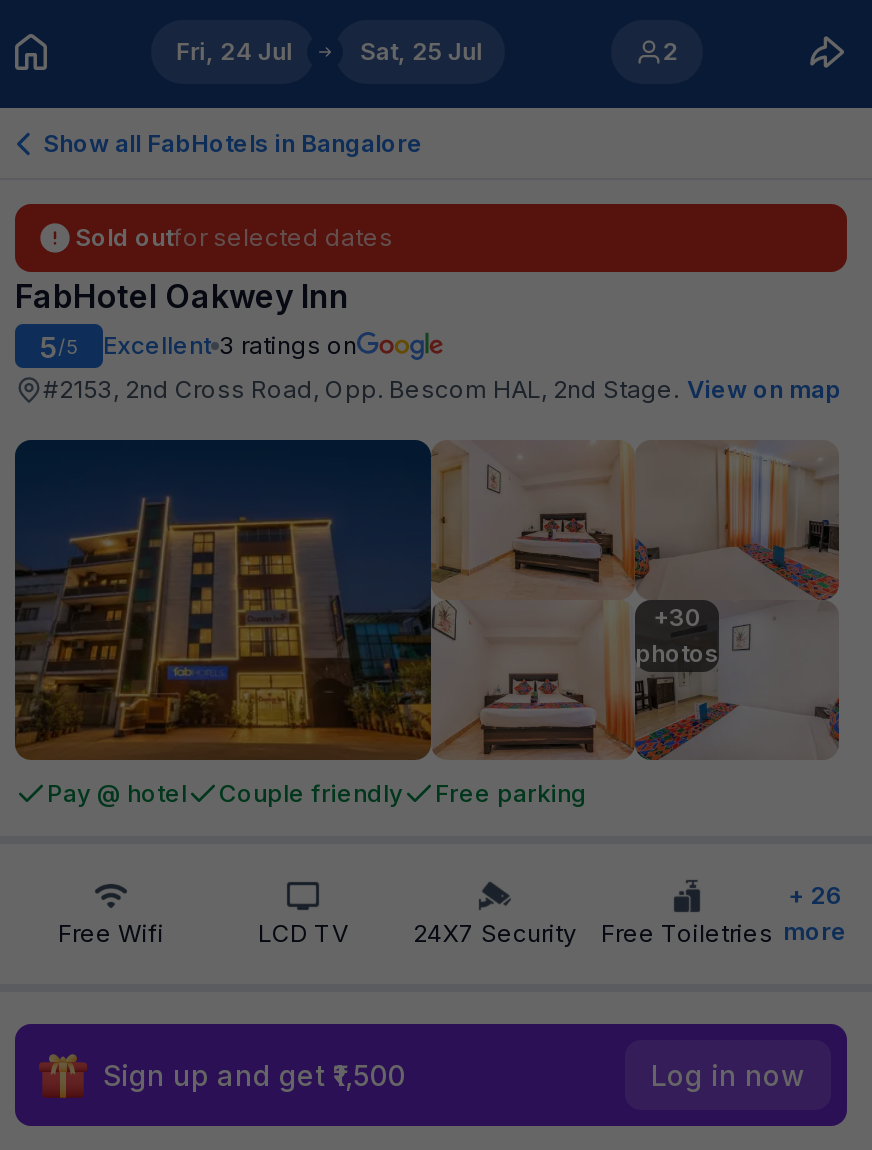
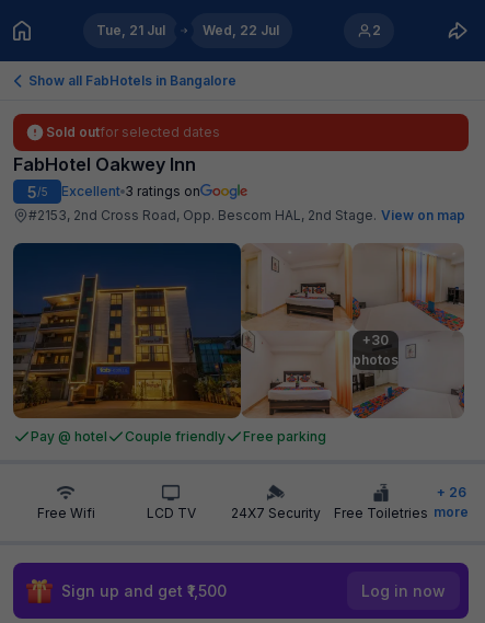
- Fri, 24 Jul
+ Tue, 21 Jul

- Sat, 25 Jul
+ Wed, 22 Jul
